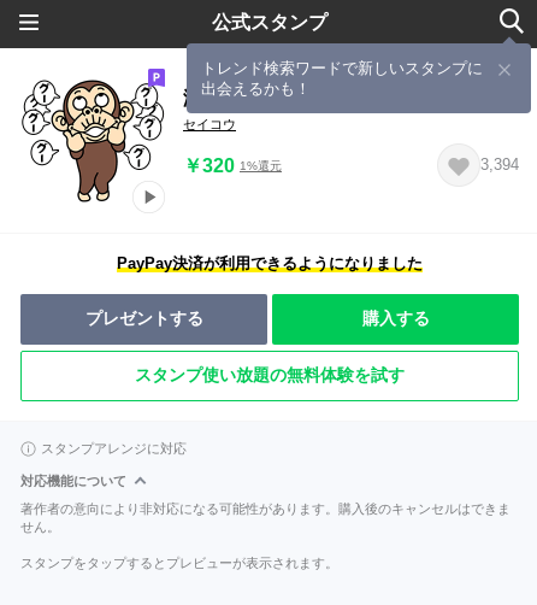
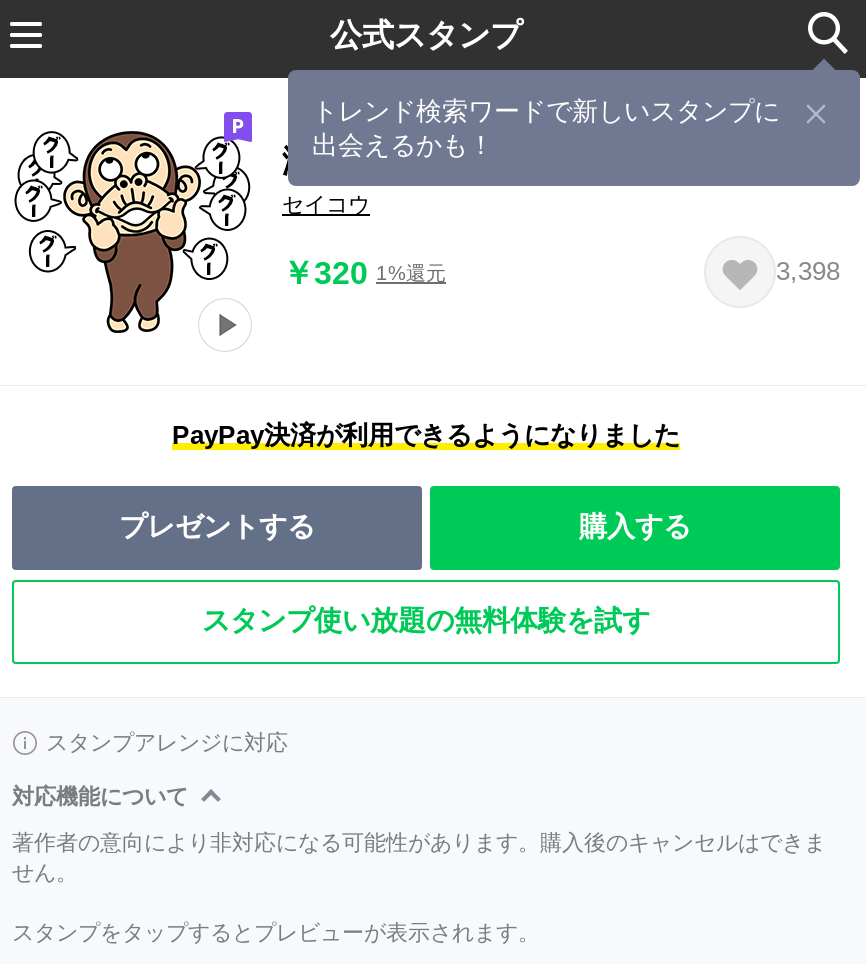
- 3,394
+ 3,398
